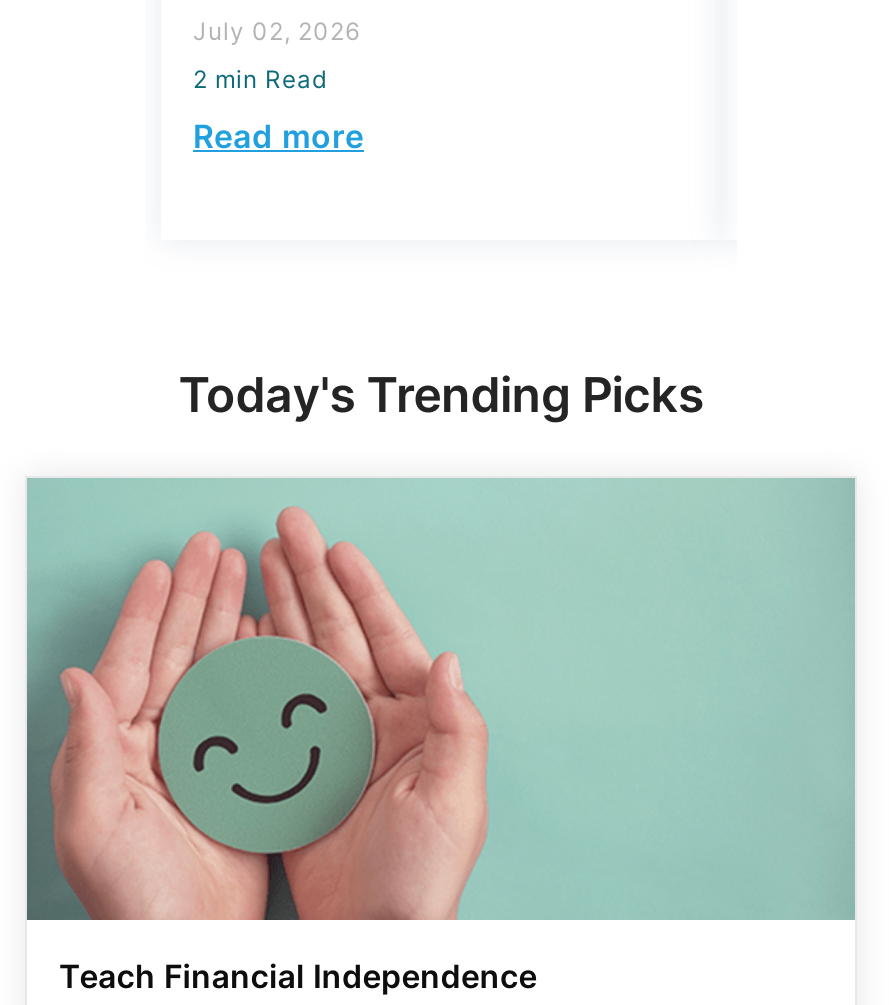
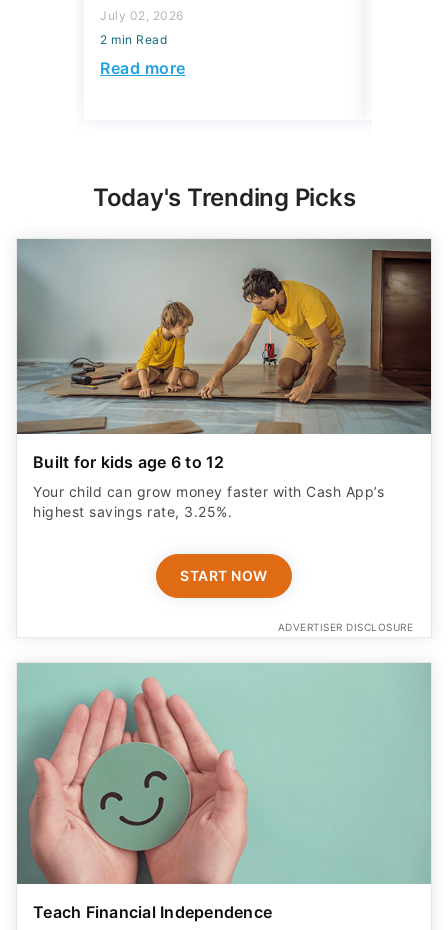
+ [image]
+ Built for kids age 6 to 12
+ Your child can grow money faster with Cash App’s
+ highest savings rate, 3.25%.

+ START NOW
+ ADVERTISER DISCLOSURE
